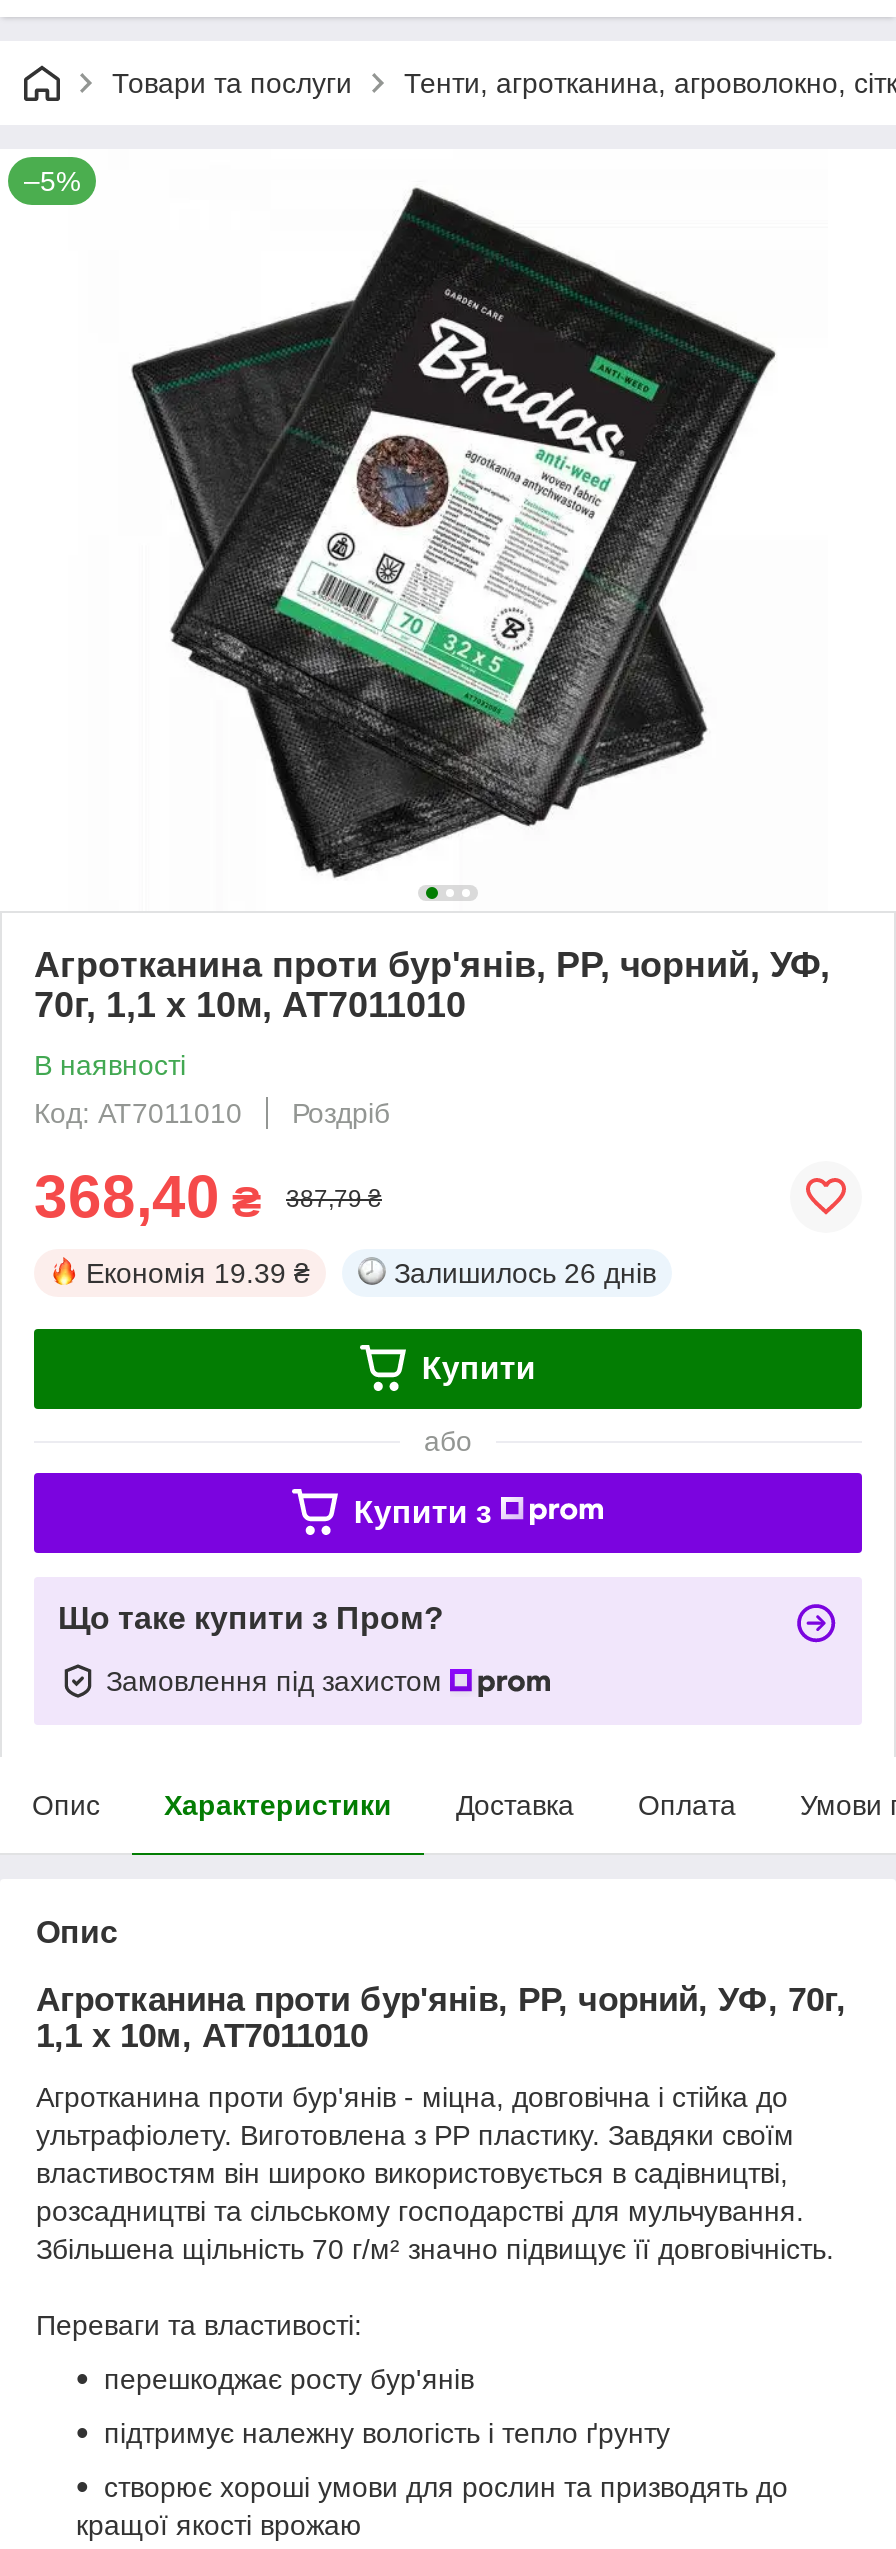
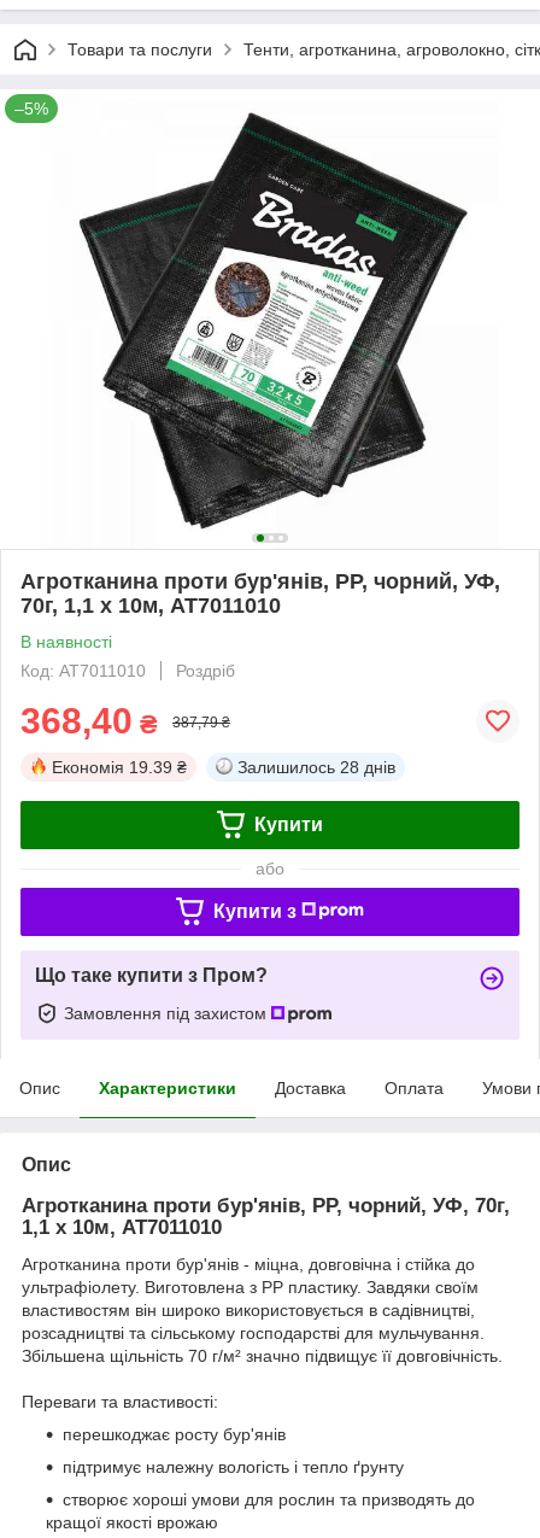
- Залишилось 26 днів
+ Залишилось 28 днів
